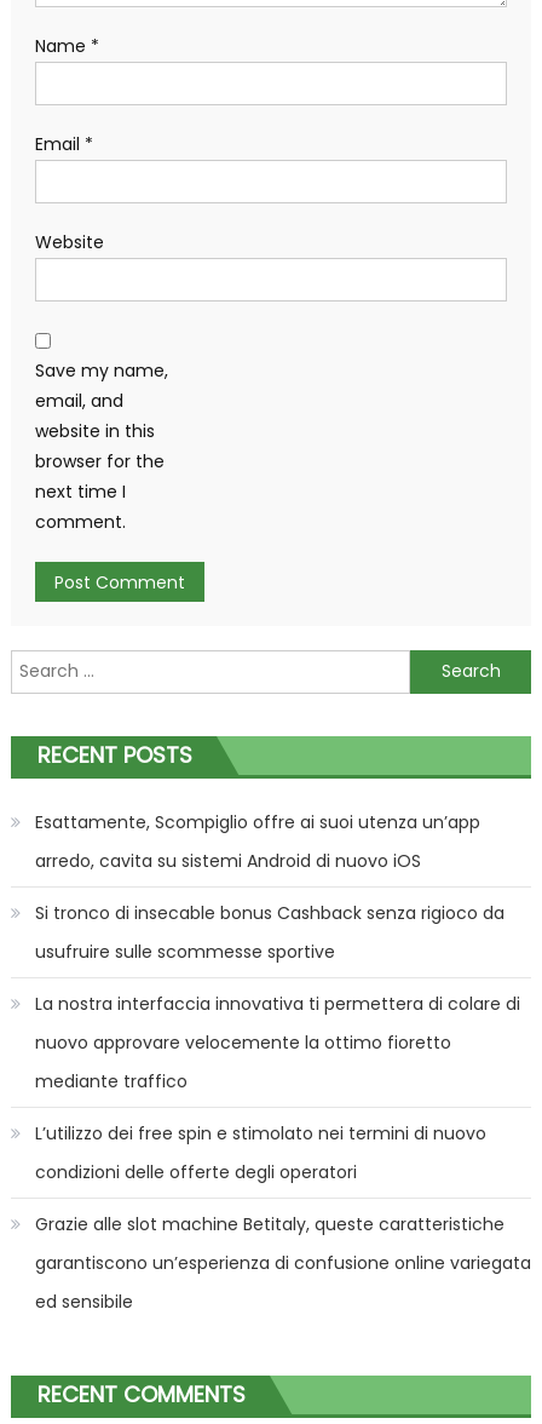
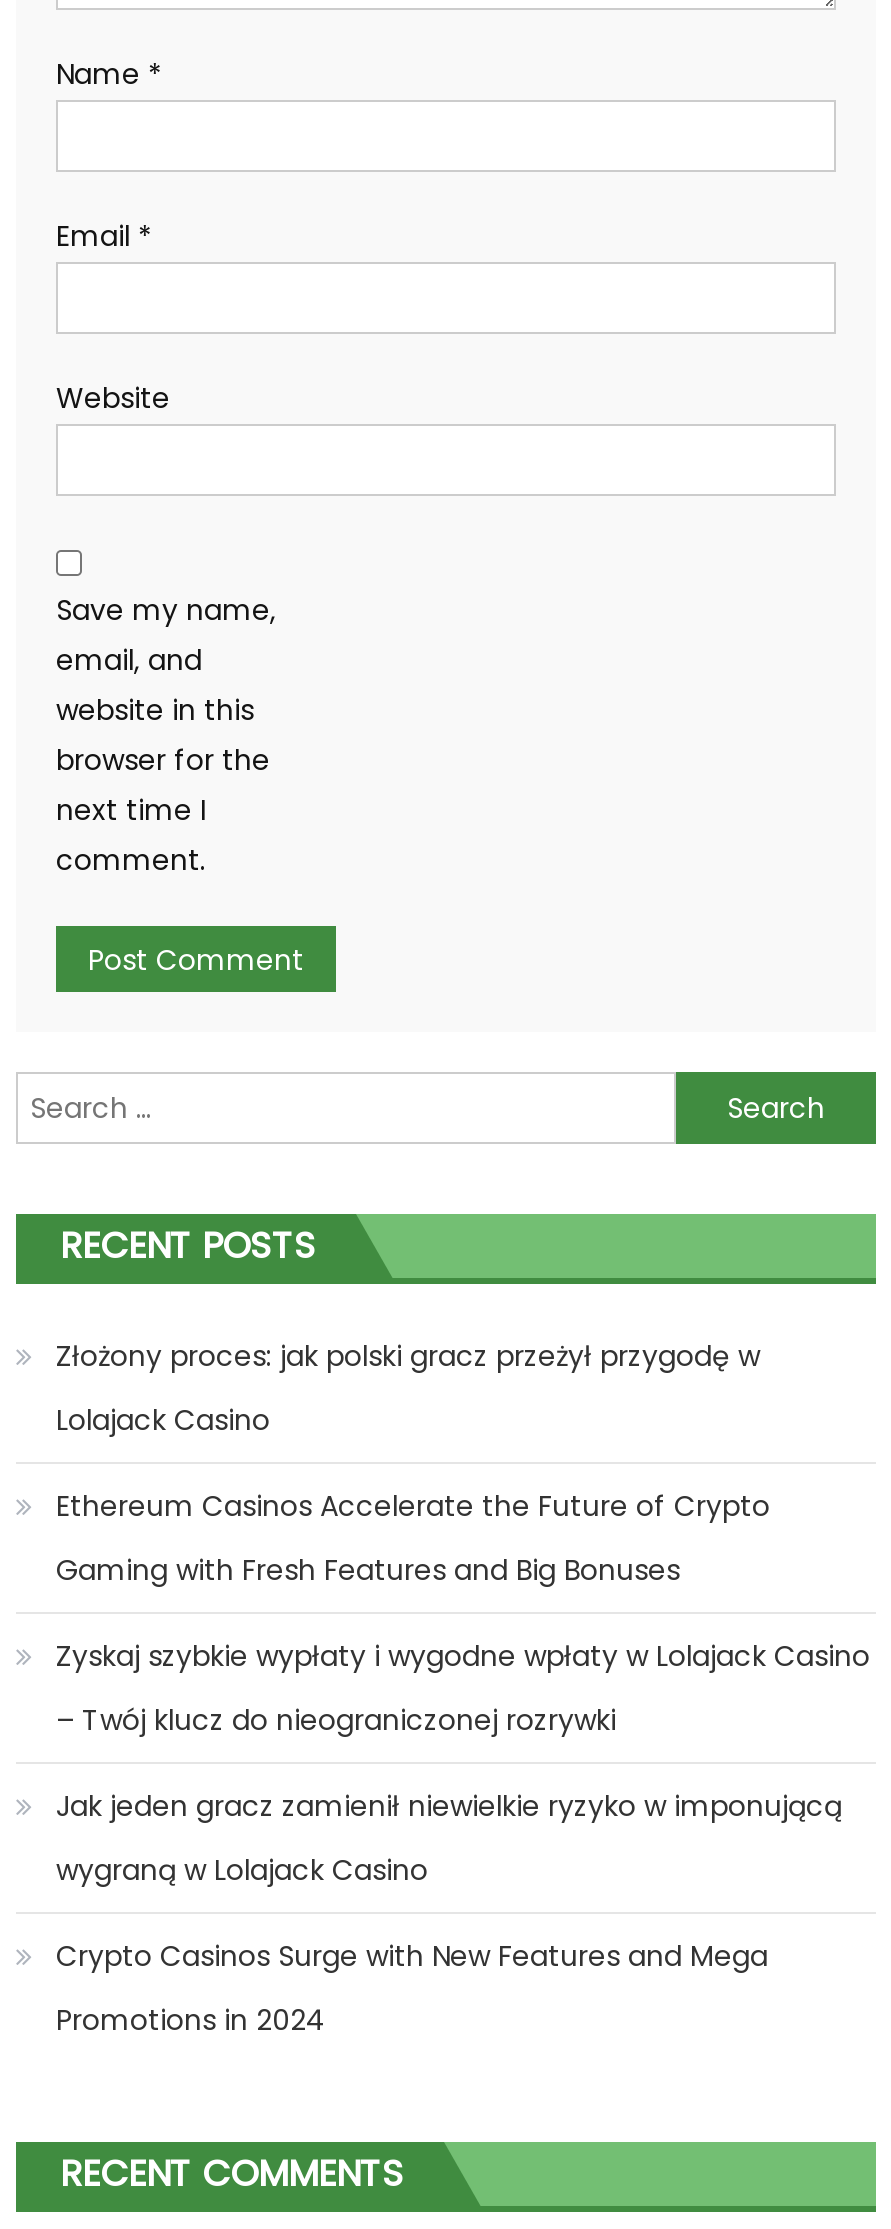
- Esattamente, Scompiglio offre ai suoi utenza un’app
- arredo, cavita su sistemi Android di nuovo iOS
- Si tronco di insecable bonus Cashback senza rigioco da
- usufruire sulle scommesse sportive
- La nostra interfaccia innovativa ti permettera di colare di
- nuovo approvare velocemente la ottimo fioretto
- mediante traffico
- L’utilizzo dei free spin e stimolato nei termini di nuovo
- condizioni delle offerte degli operatori
- Grazie alle slot machine Betitaly, queste caratteristiche
- garantiscono un’esperienza di confusione online variegata
- ed sensibile
+ Złożony proces: jak polski gracz przeżył przygodę w
+ Lolajack Casino
+ Ethereum Casinos Accelerate the Future of Crypto
+ Gaming with Fresh Features and Big Bonuses
+ Zyskaj szybkie wypłaty i wygodne wpłaty w Lolajack Casino
+ – Twój klucz do nieograniczonej rozrywki
+ Jak jeden gracz zamienił niewielkie ryzyko w imponującą
+ wygraną w Lolajack Casino
+ Crypto Casinos Surge with New Features and Mega
+ Promotions in 2024
